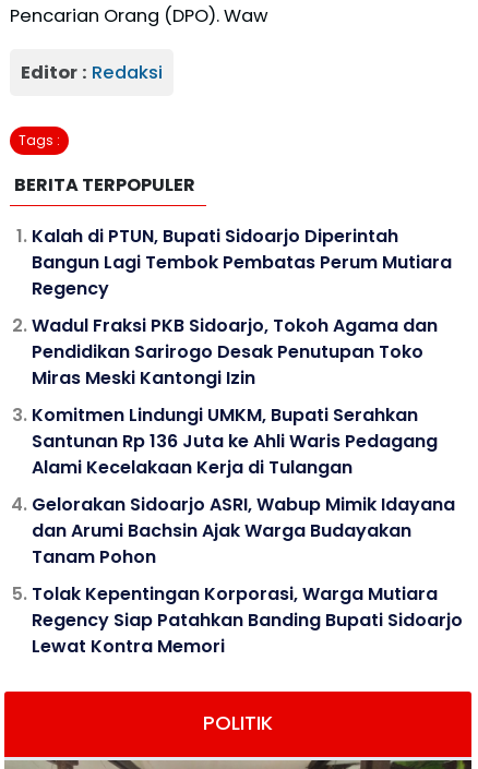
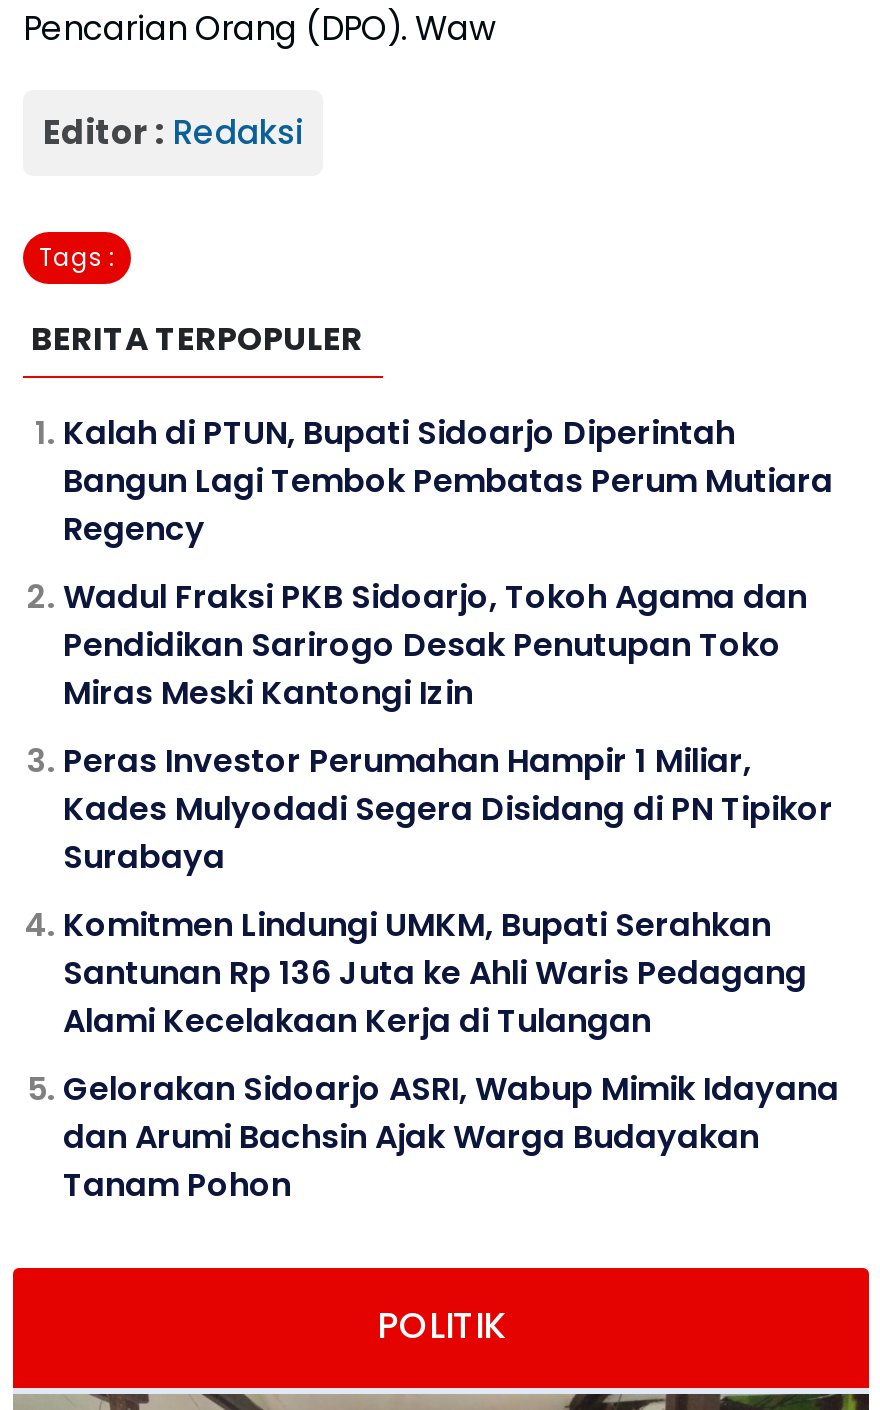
+ Peras Investor Perumahan Hampir 1 Miliar,
+ Kades Mulyodadi Segera Disidang di PN Tipikor
+ Surabaya

moved down: Komitmen Lindungi UMKM, Bupati Serahkan | Santunan Rp 136 Juta ke Ahli Waris Pedagang | Alami Kecelakaan Kerja di Tulangan | Gelorakan Sidoarjo ASRI, Wabup Mimik Idayana | dan Arumi Bachsin Ajak Warga Budayakan | Tanam Pohon

- Tolak Kepentingan Korporasi, Warga Mutiara
- Regency Siap Patahkan Banding Bupati Sidoarjo
- Lewat Kontra Memori
